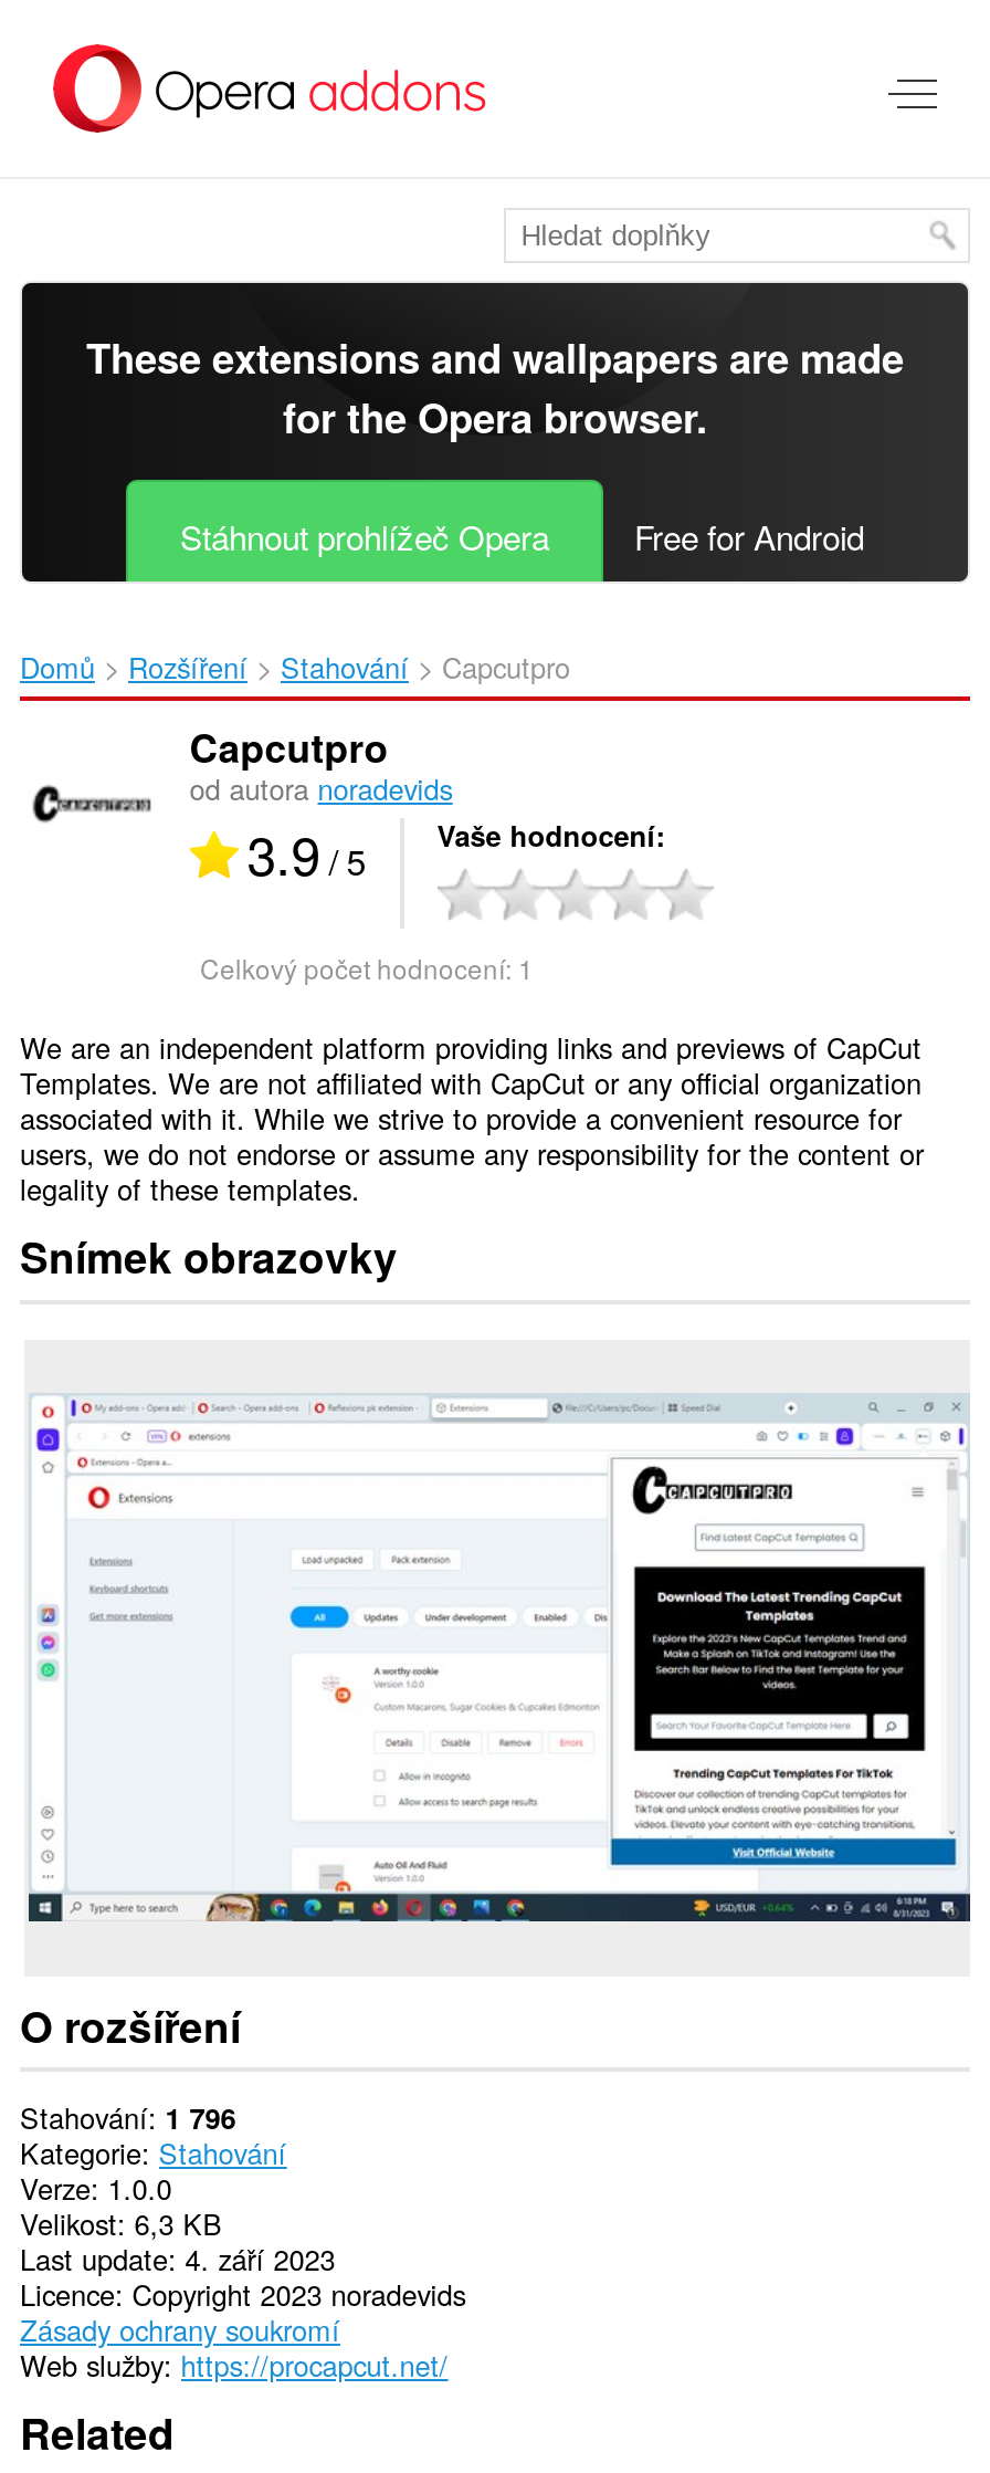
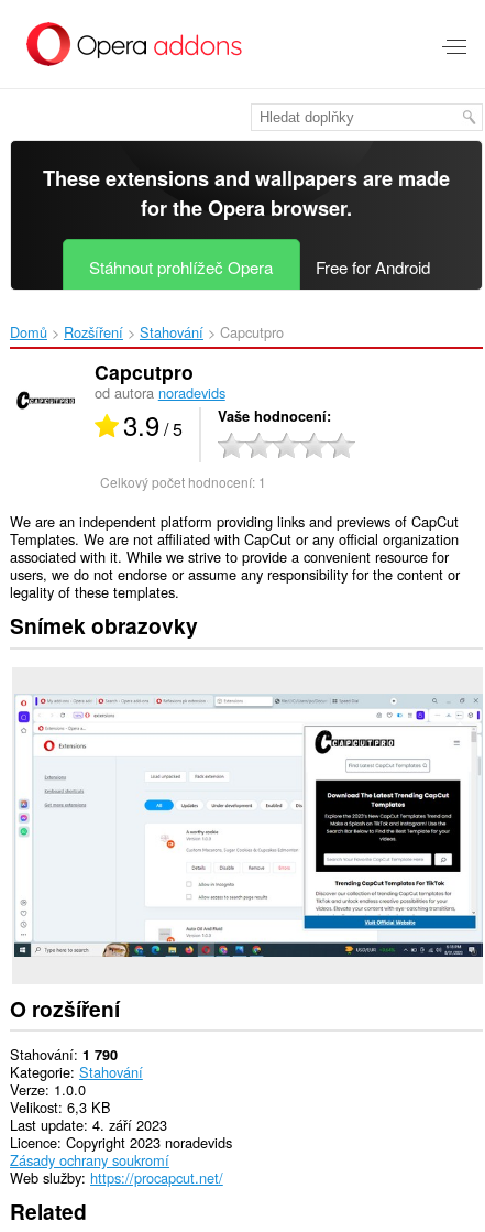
- Stahování 1 796
+ Stahování 1 790
